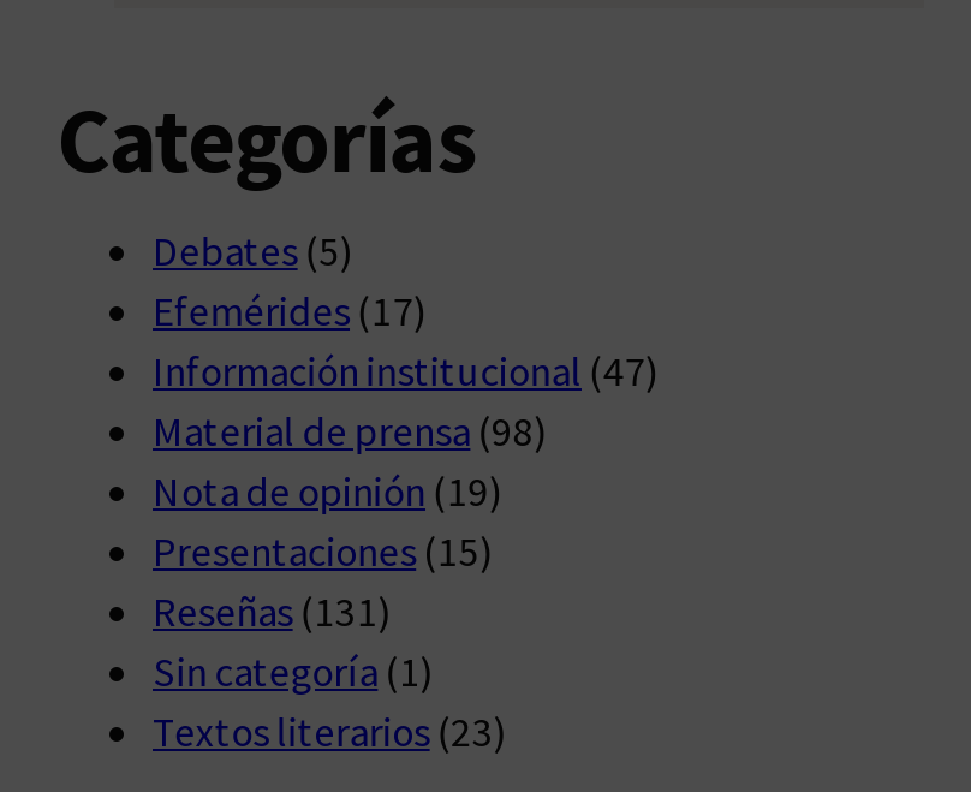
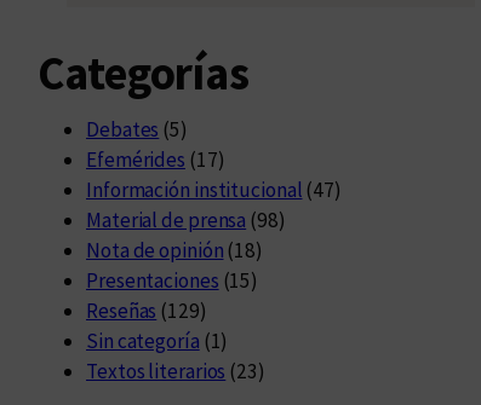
- Nota de opinión (19)
+ Nota de opinión (18)

- Reseñas (131)
+ Reseñas (129)
